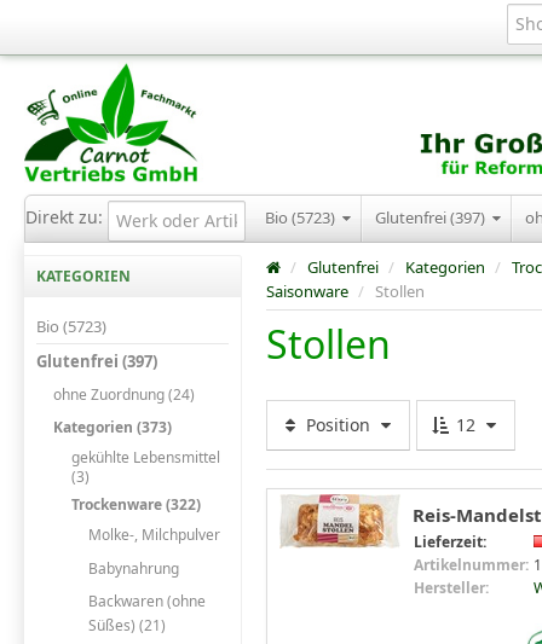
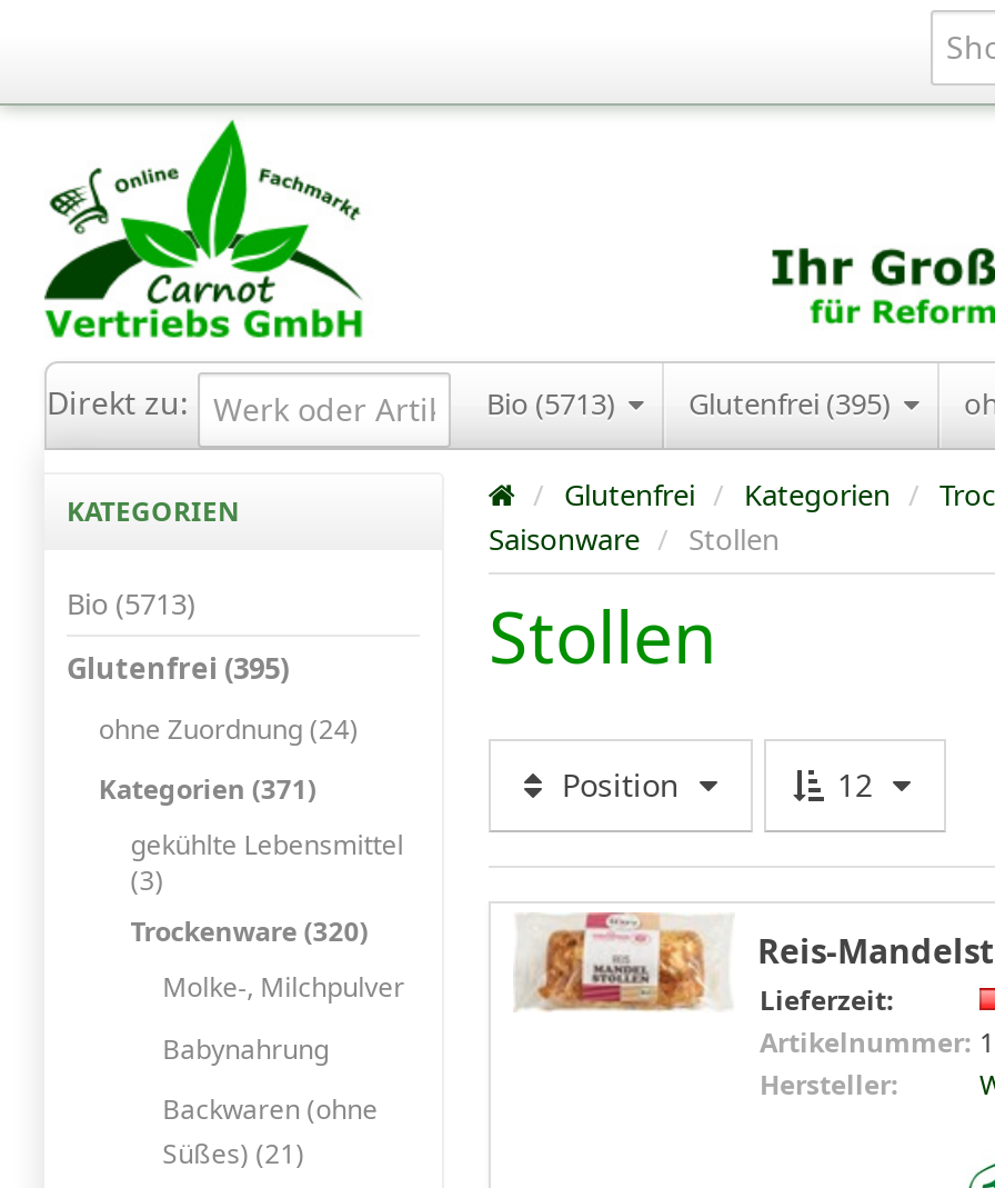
- Bio (5723)
+ Bio (5713)

- Glutenfrei (397)
+ Glutenfrei (395)

- Bio (5723)
+ Bio (5713)

- Glutenfrei (397)
+ Glutenfrei (395)

- Kategorien (373)
+ Kategorien (371)

- Trockenware (322)
+ Trockenware (320)
